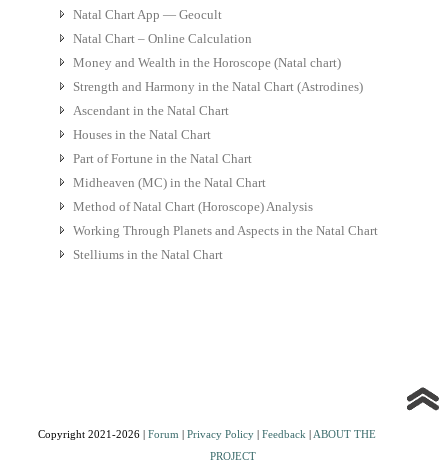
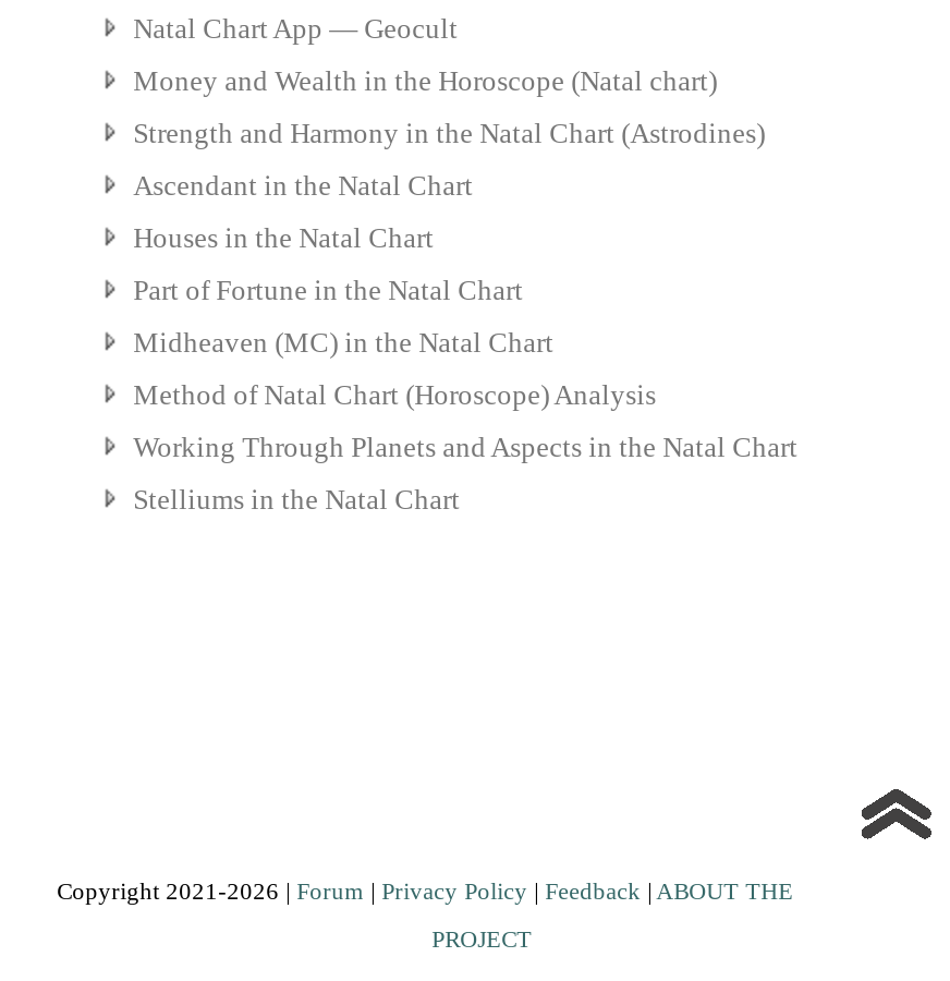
- Natal Chart – Online Calculation
